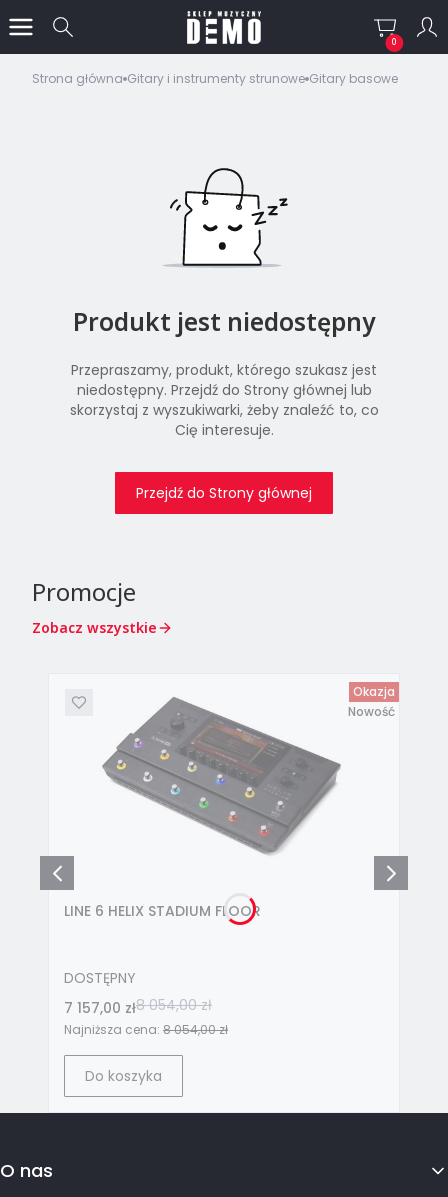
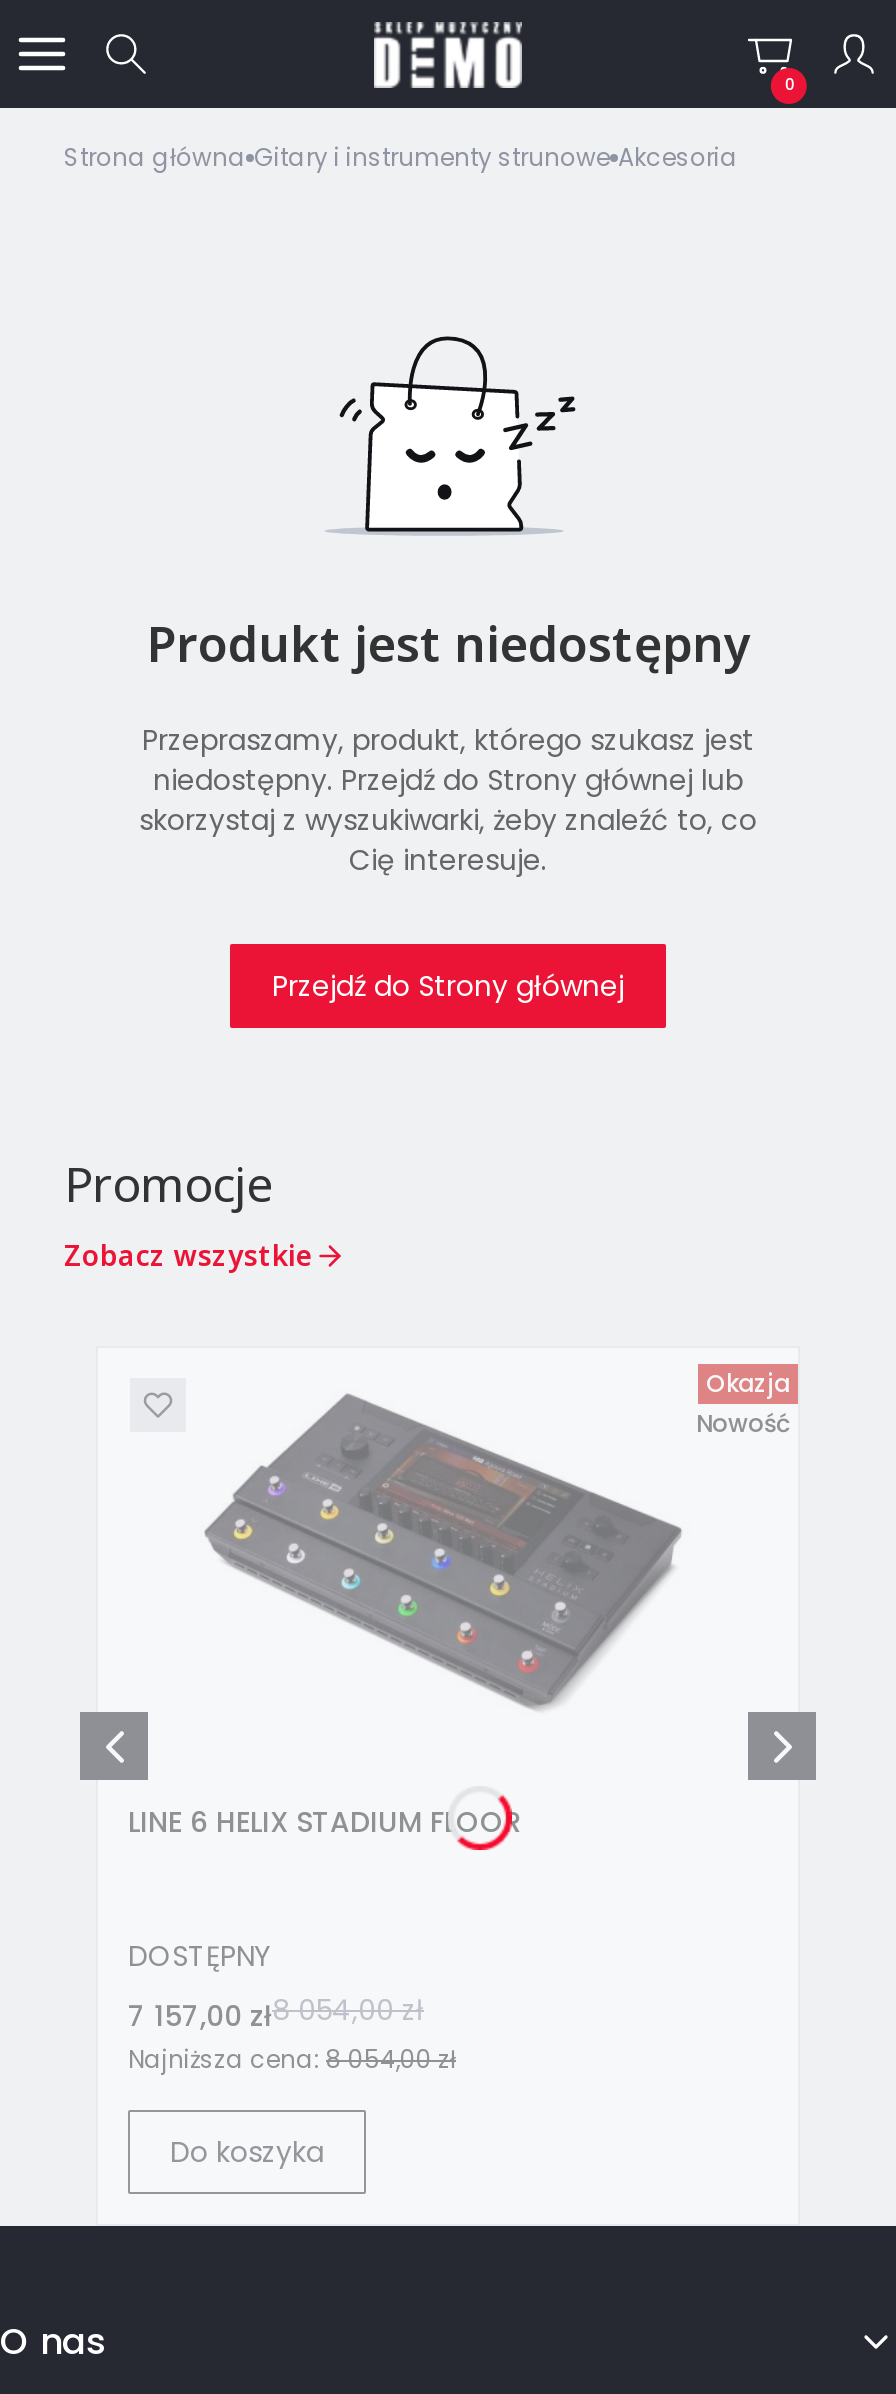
- Strona główna Gitary i instrumenty strunowe Gitary basowe
+ Strona główna Gitary i instrumenty strunowe Akcesoria
